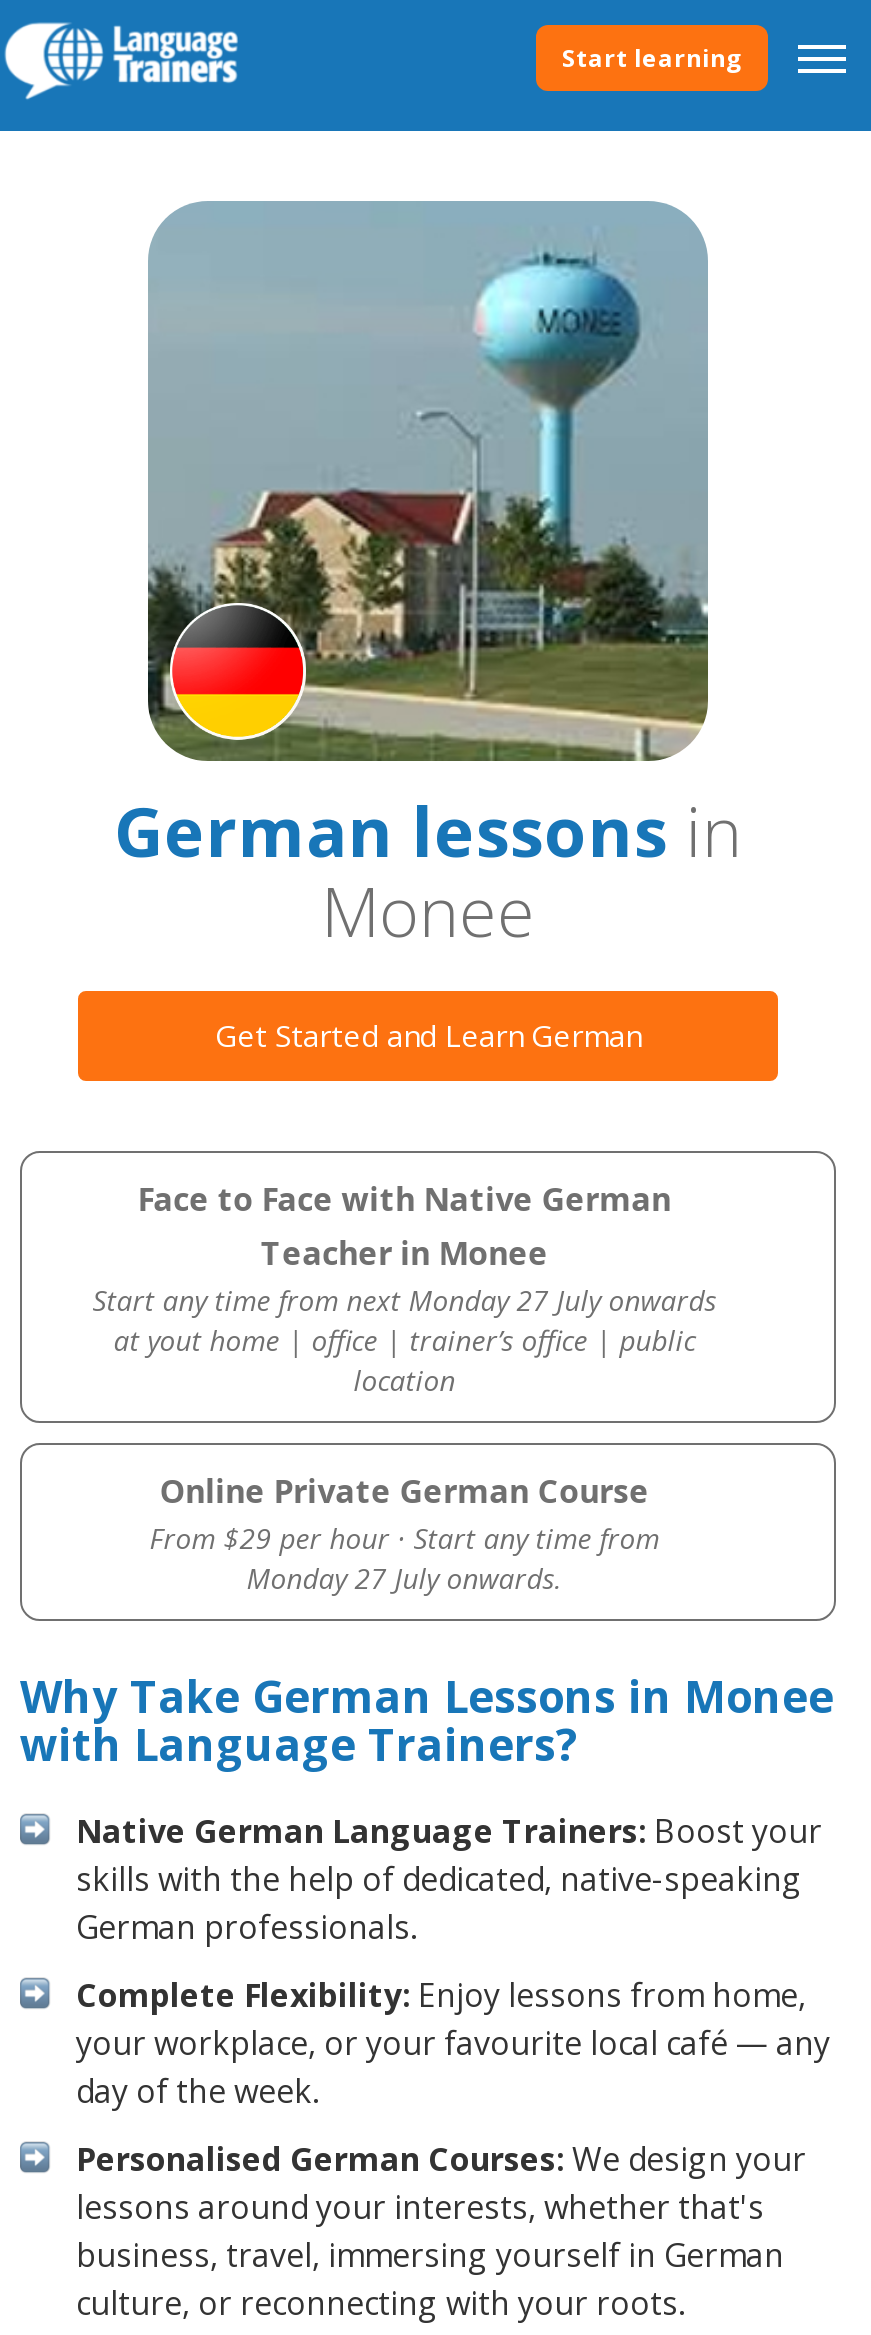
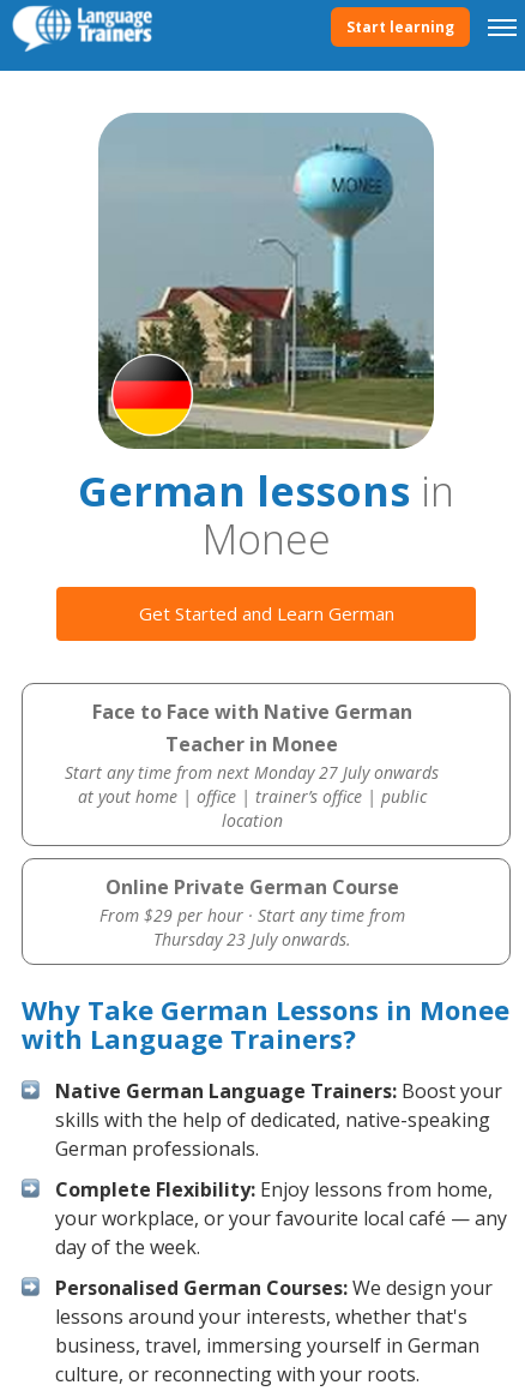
- Monday 27 July onwards.
+ Thursday 23 July onwards.
